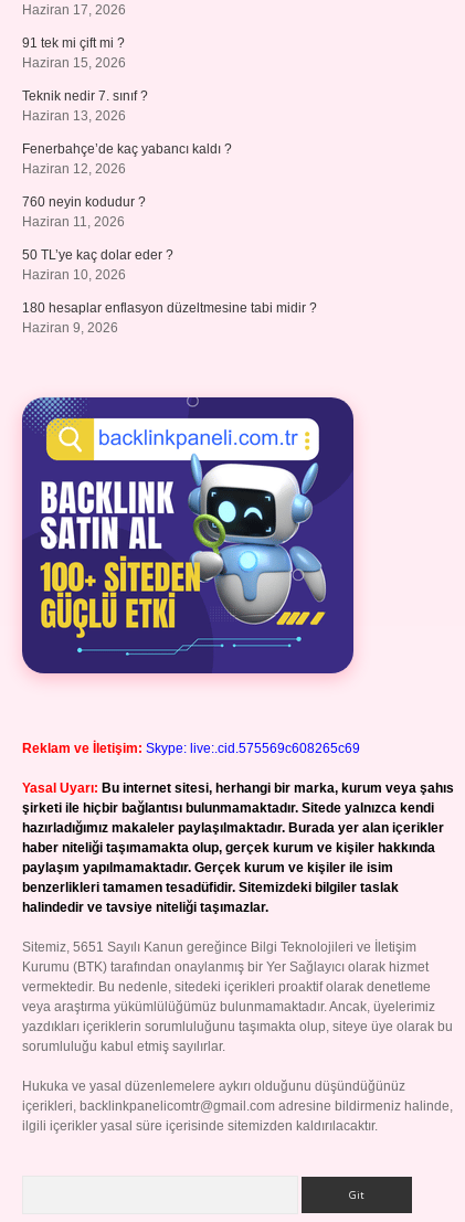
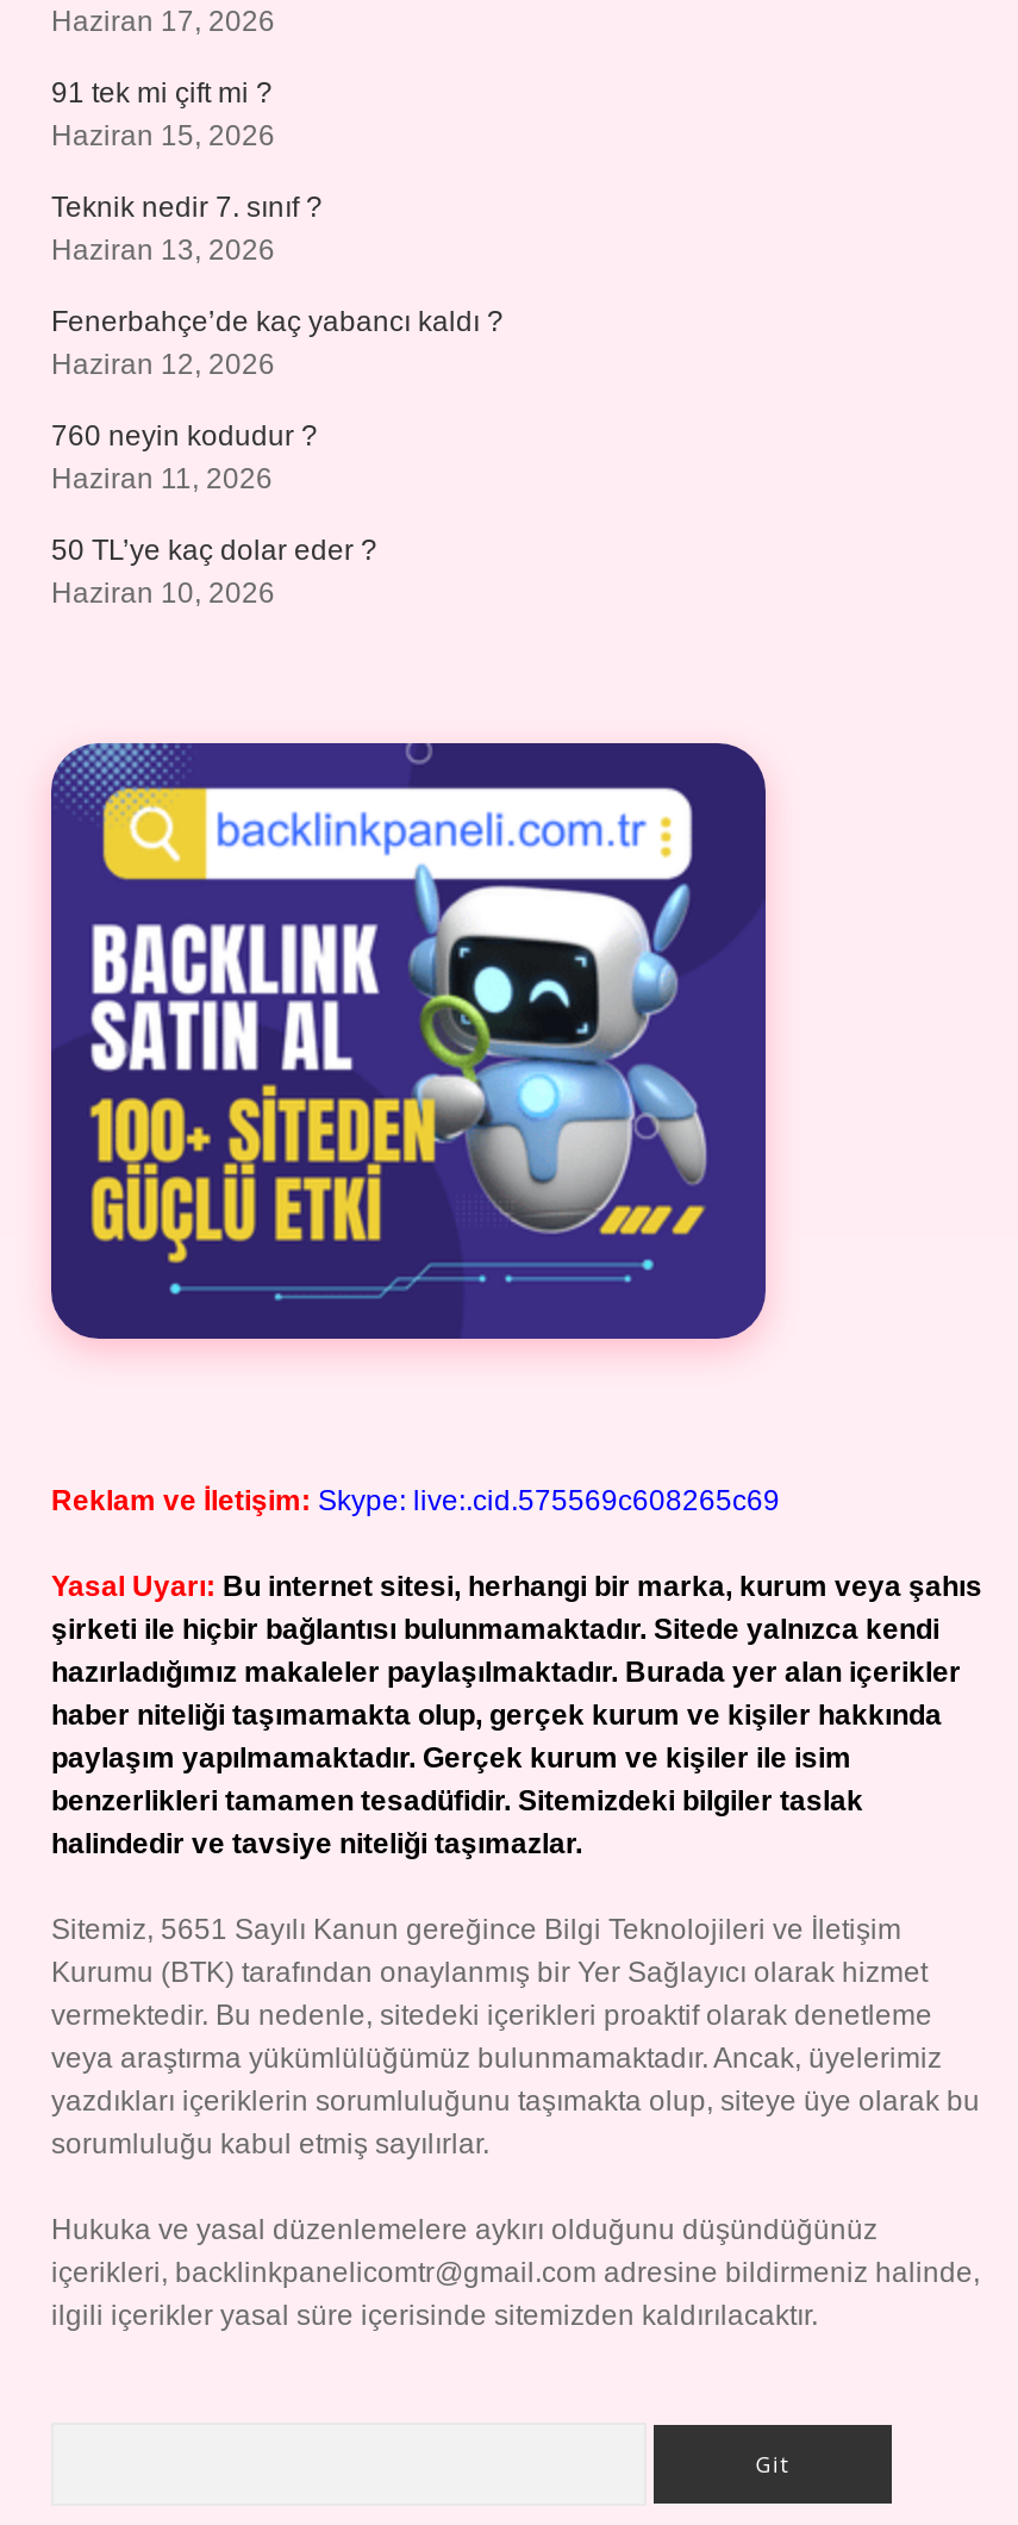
- 180 hesaplar enflasyon düzeltmesine tabi midir ?
- Haziran 9, 2026
